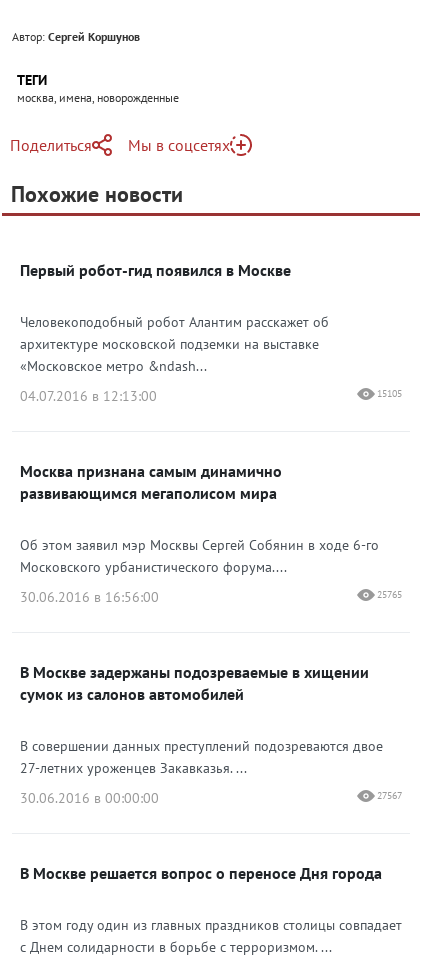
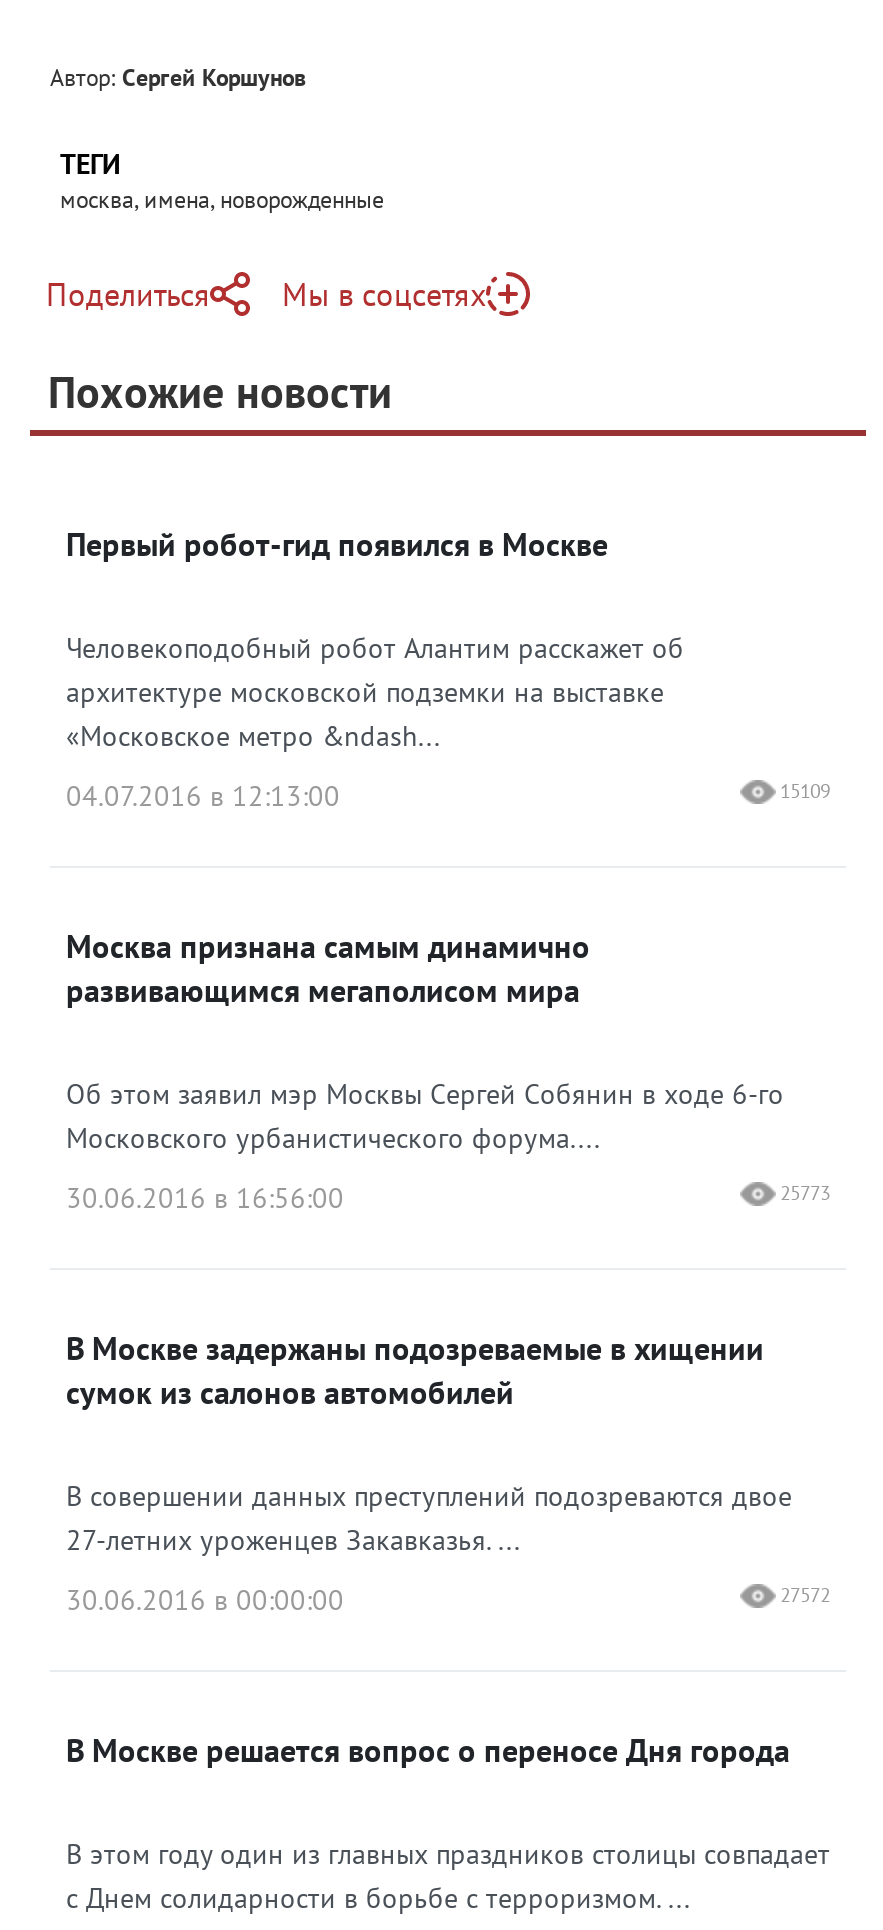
- 15105
+ 15109

- 25765
+ 25773

- 27567
+ 27572
